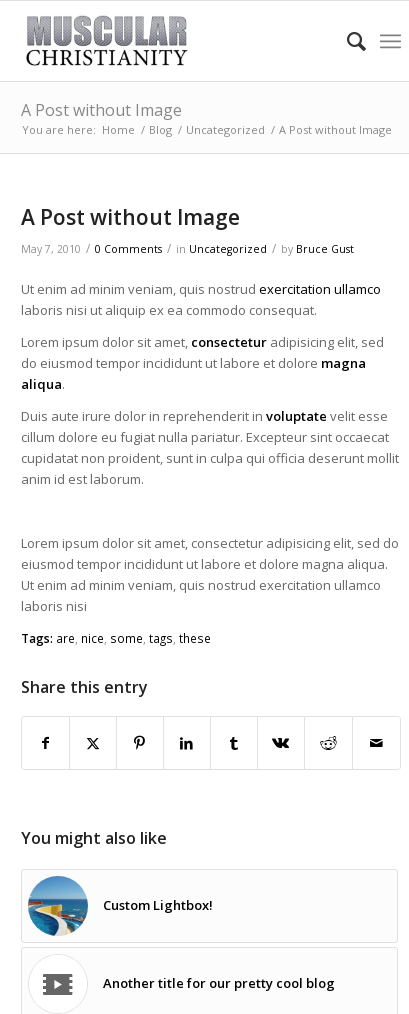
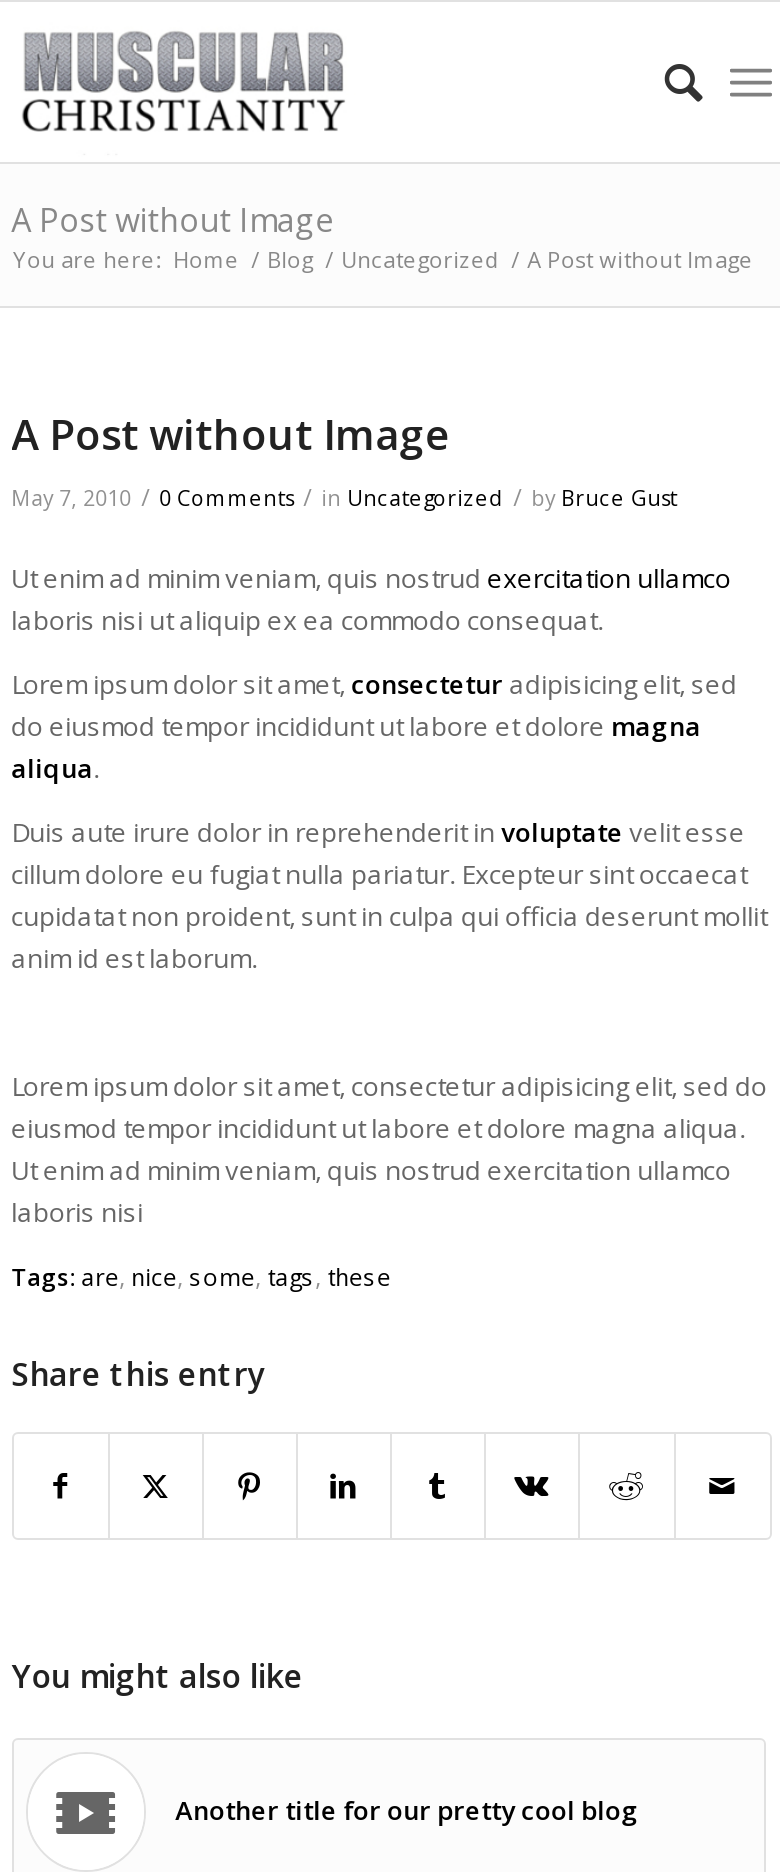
- [image]
- Custom Lightbox!
